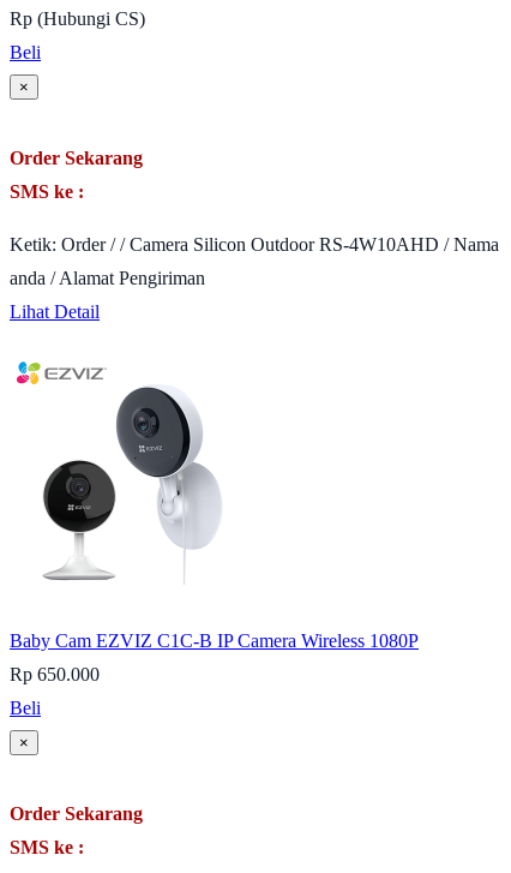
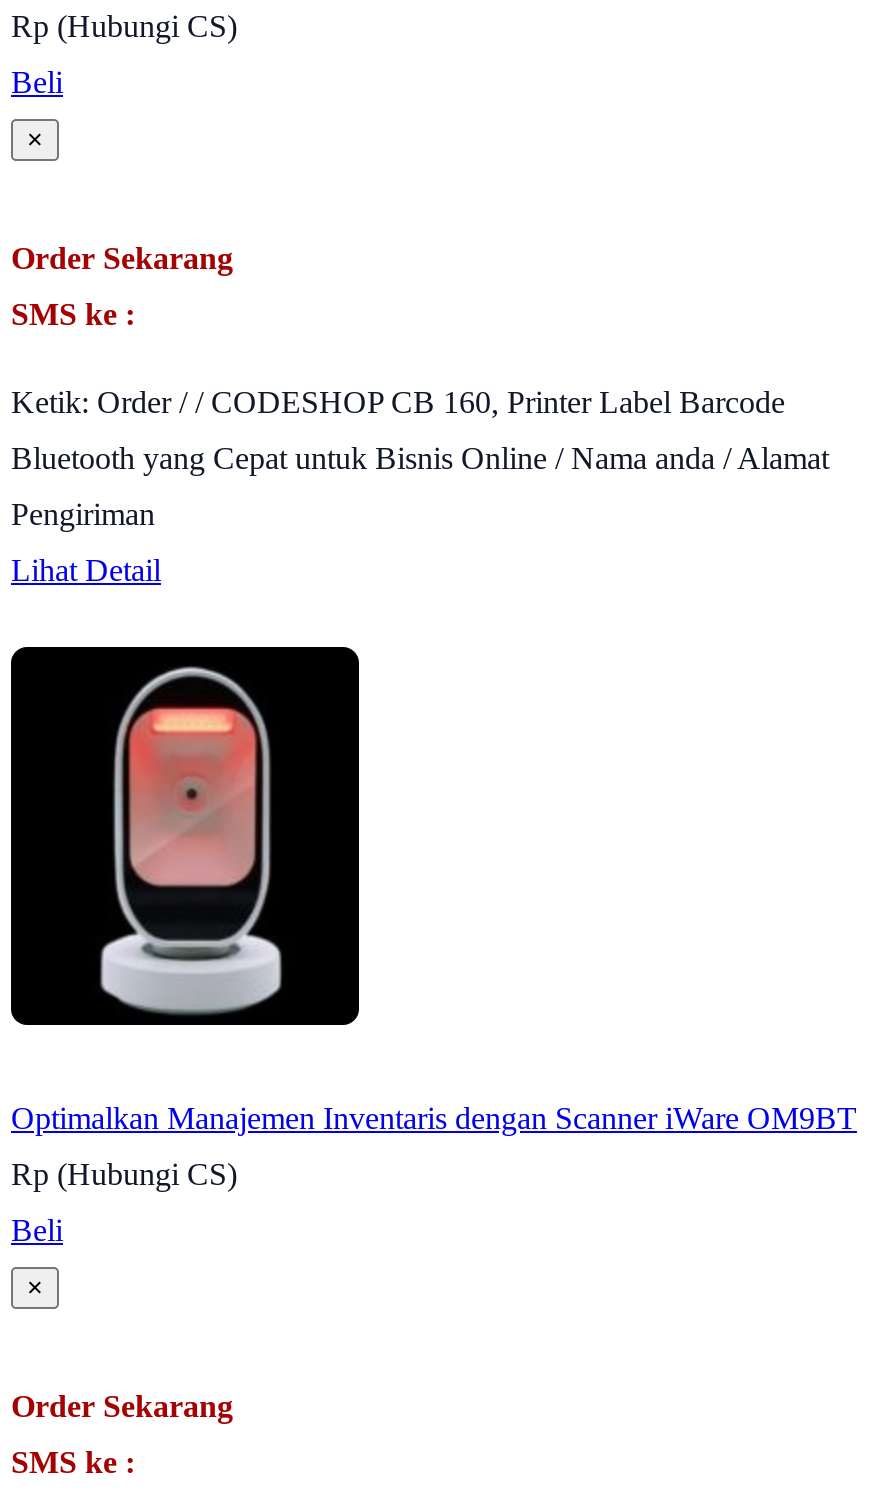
- Ketik: Order / / Camera Silicon Outdoor RS-4W10AHD / Nama
- anda / Alamat Pengiriman
+ Ketik: Order / / CODESHOP CB 160, Printer Label Barcode
+ Bluetooth yang Cepat untuk Bisnis Online / Nama anda / Alamat
+ Pengiriman

- [image]
- Baby Cam EZVIZ C1C-B IP Camera Wireless 1080P
+ [image]
+ Optimalkan Manajemen Inventaris dengan Scanner iWare OM9BT

- Rp 650.000
+ Rp (Hubungi CS)
